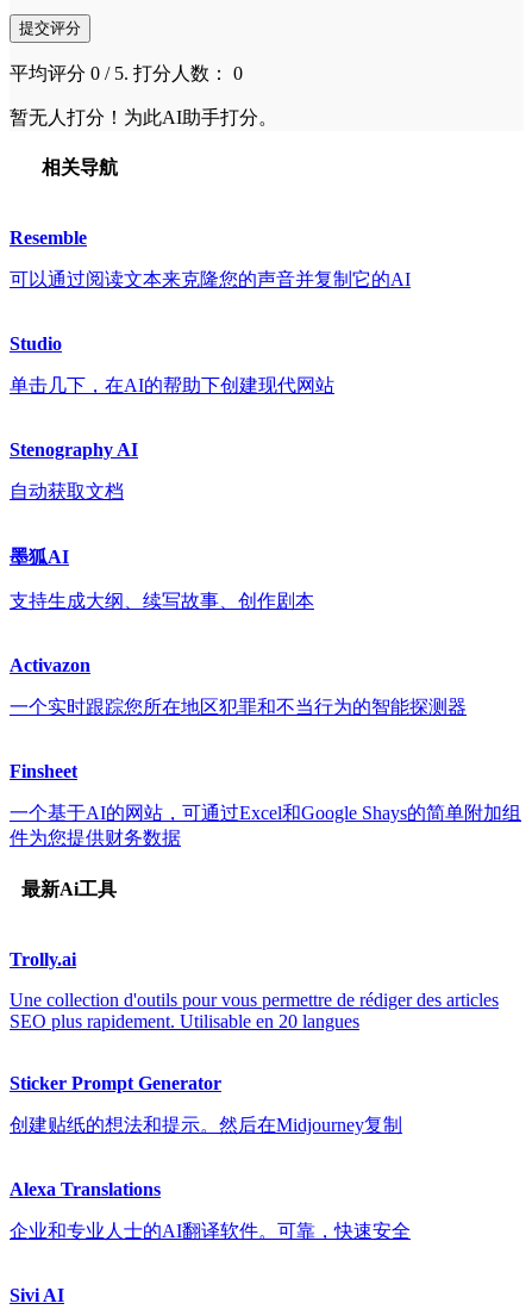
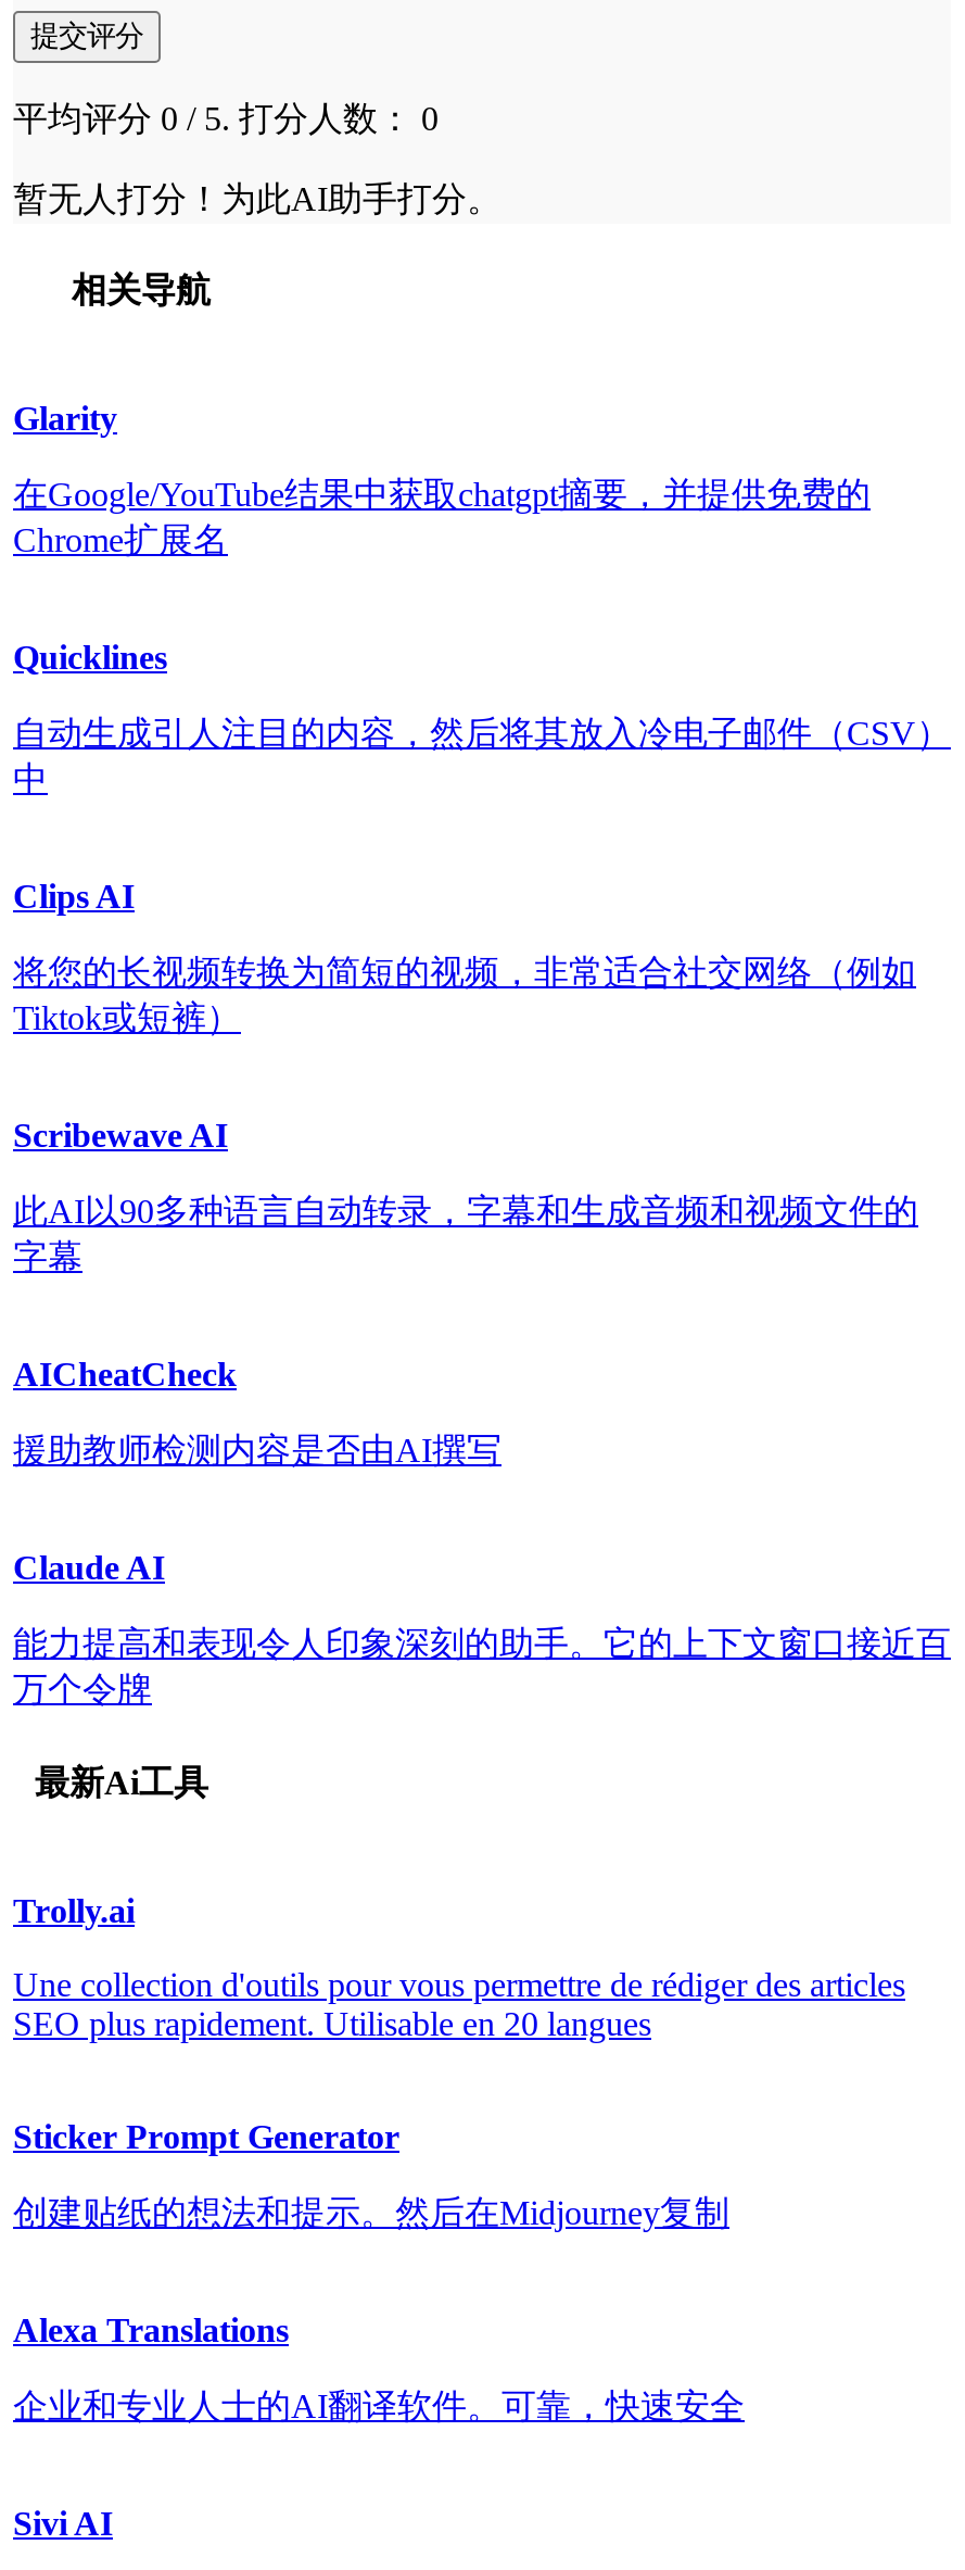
- Resemble
+ Glarity

- 可以通过阅读文本来克隆您的声音并复制它的AI
+ 在Google/YouTube结果中获取chatgpt摘要，并提供免费的
+ Chrome扩展名

- Studio
+ Quicklines

- 单击几下，在AI的帮助下创建现代网站
+ 自动生成引人注目的内容，然后将其放入冷电子邮件（CSV）
+ 中

- Stenography AI
+ Clips AI

- 自动获取文档
+ 将您的长视频转换为简短的视频，非常适合社交网络（例如
+ Tiktok或短裤）

- 墨狐AI
+ Scribewave AI

- 支持生成大纲、续写故事、创作剧本
+ 此AI以90多种语言自动转录，字幕和生成音频和视频文件的
+ 字幕

- Activazon
+ AICheatCheck

- 一个实时跟踪您所在地区犯罪和不当行为的智能探测器
+ 援助教师检测内容是否由AI撰写

- Finsheet
+ Claude AI

- 一个基于AI的网站，可通过Excel和Google Shays的简单附加组
- 件为您提供财务数据
+ 能力提高和表现令人印象深刻的助手。它的上下文窗口接近百
+ 万个令牌
